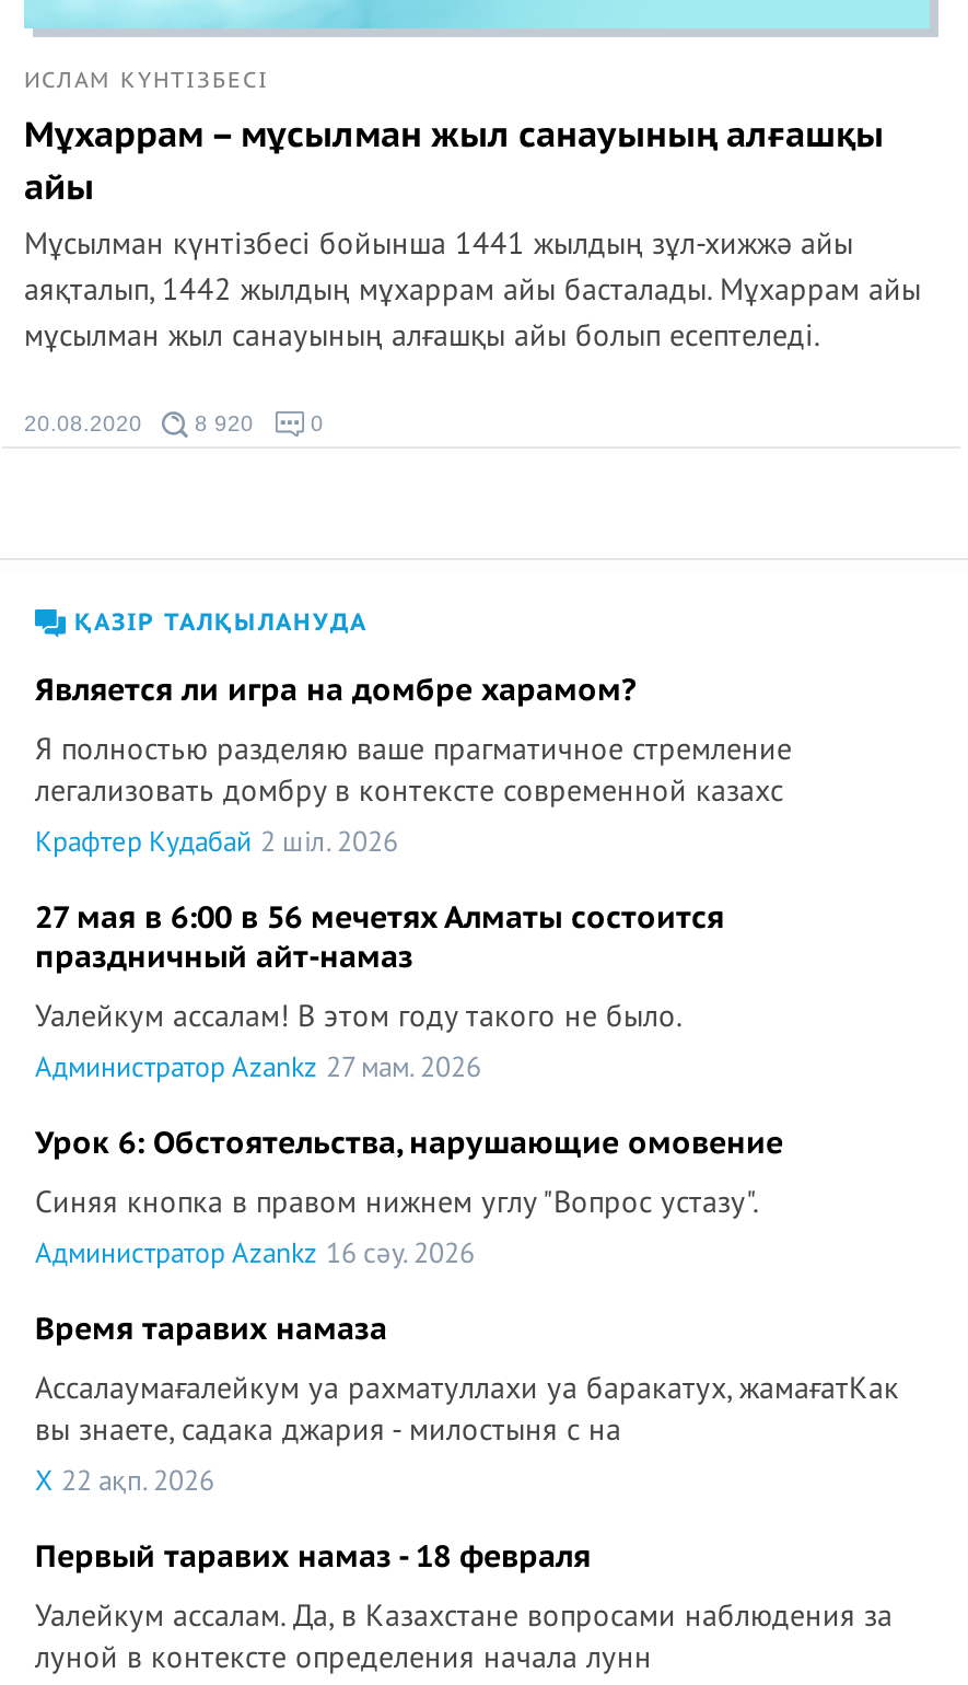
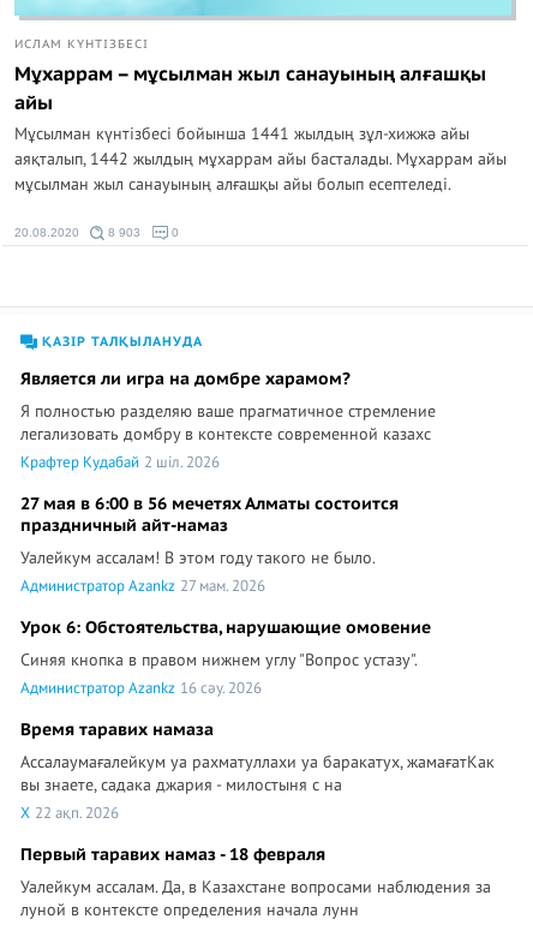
- 20.08.2020 8 920
+ 20.08.2020 8 903
